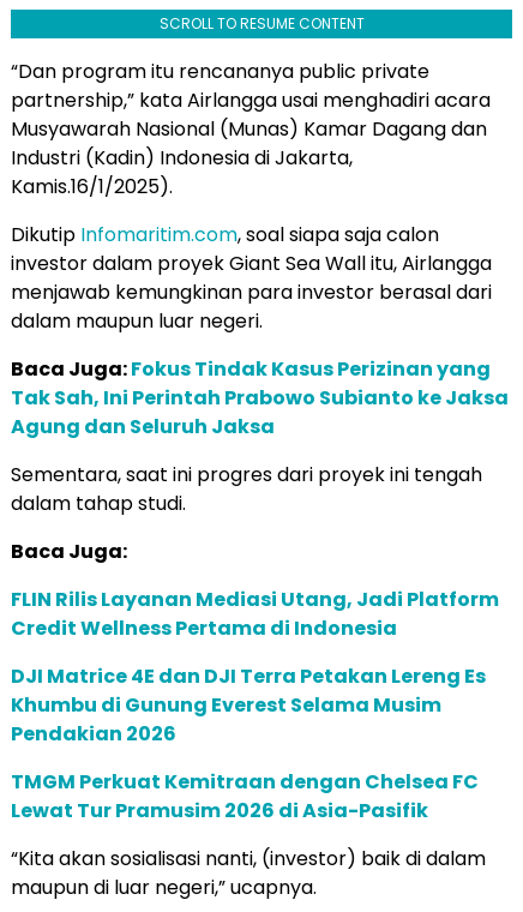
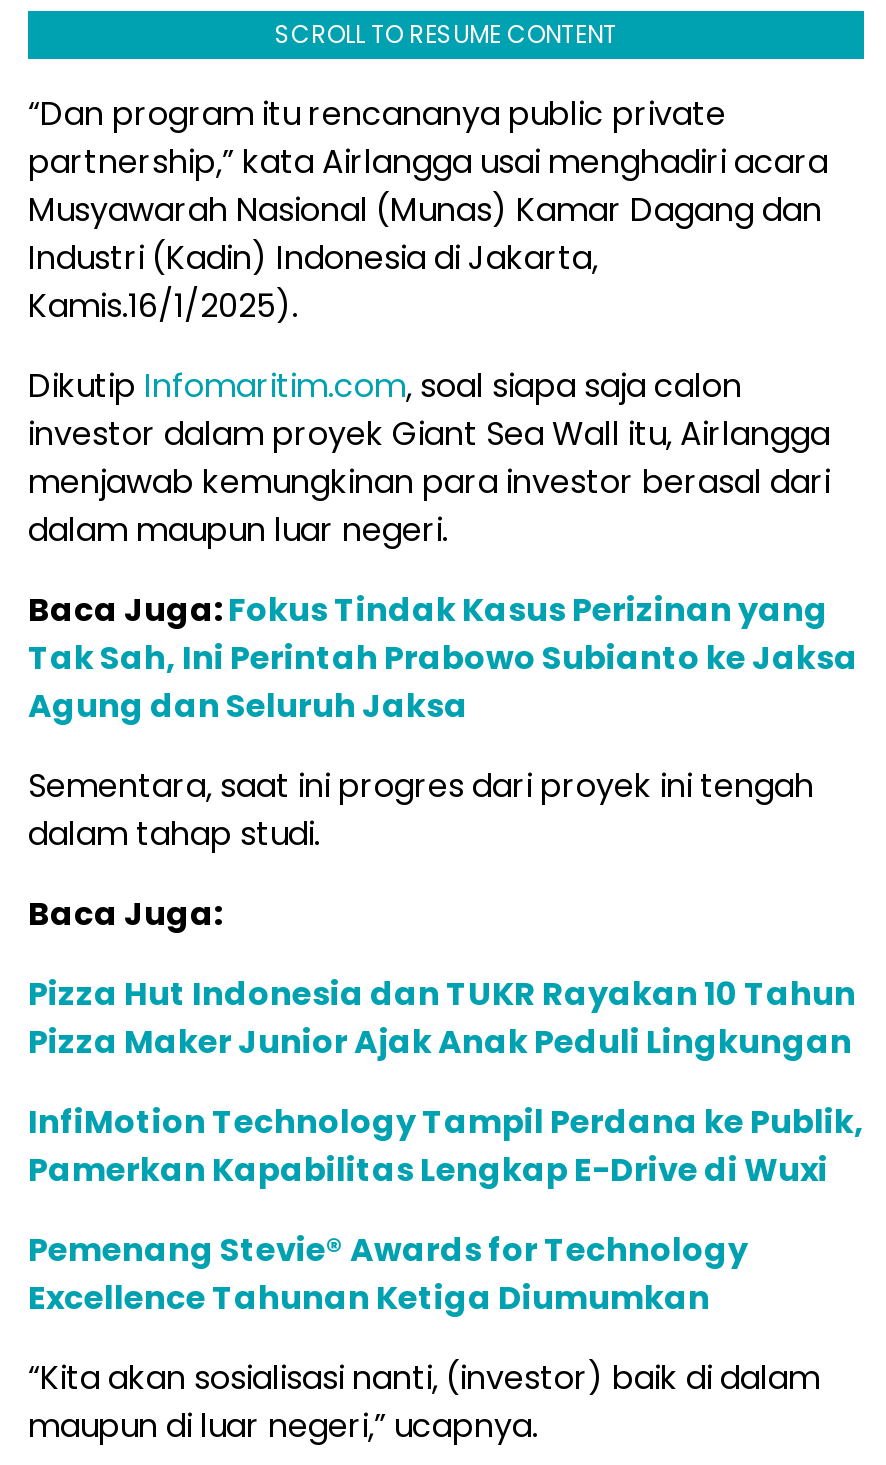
- FLIN Rilis Layanan Mediasi Utang, Jadi Platform
- Credit Wellness Pertama di Indonesia
+ Pizza Hut Indonesia dan TUKR Rayakan 10 Tahun
+ Pizza Maker Junior Ajak Anak Peduli Lingkungan

- DJI Matrice 4E dan DJI Terra Petakan Lereng Es
- Khumbu di Gunung Everest Selama Musim
- Pendakian 2026
+ InfiMotion Technology Tampil Perdana ke Publik,
+ Pamerkan Kapabilitas Lengkap E-Drive di Wuxi

- TMGM Perkuat Kemitraan dengan Chelsea FC
- Lewat Tur Pramusim 2026 di Asia-Pasifik
+ Pemenang Stevie® Awards for Technology
+ Excellence Tahunan Ketiga Diumumkan
